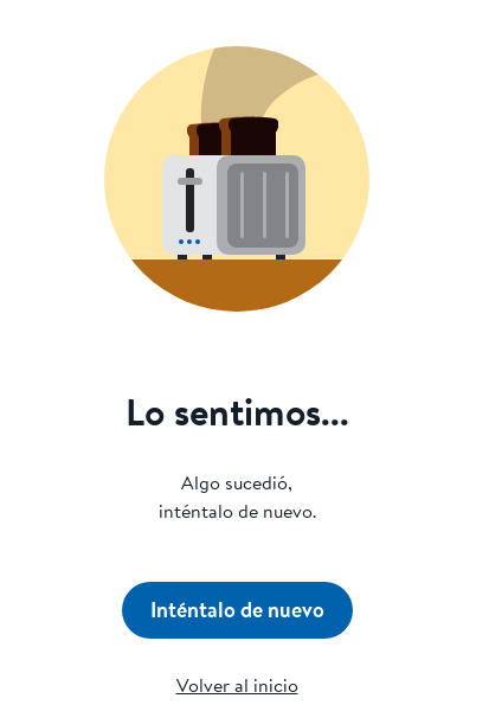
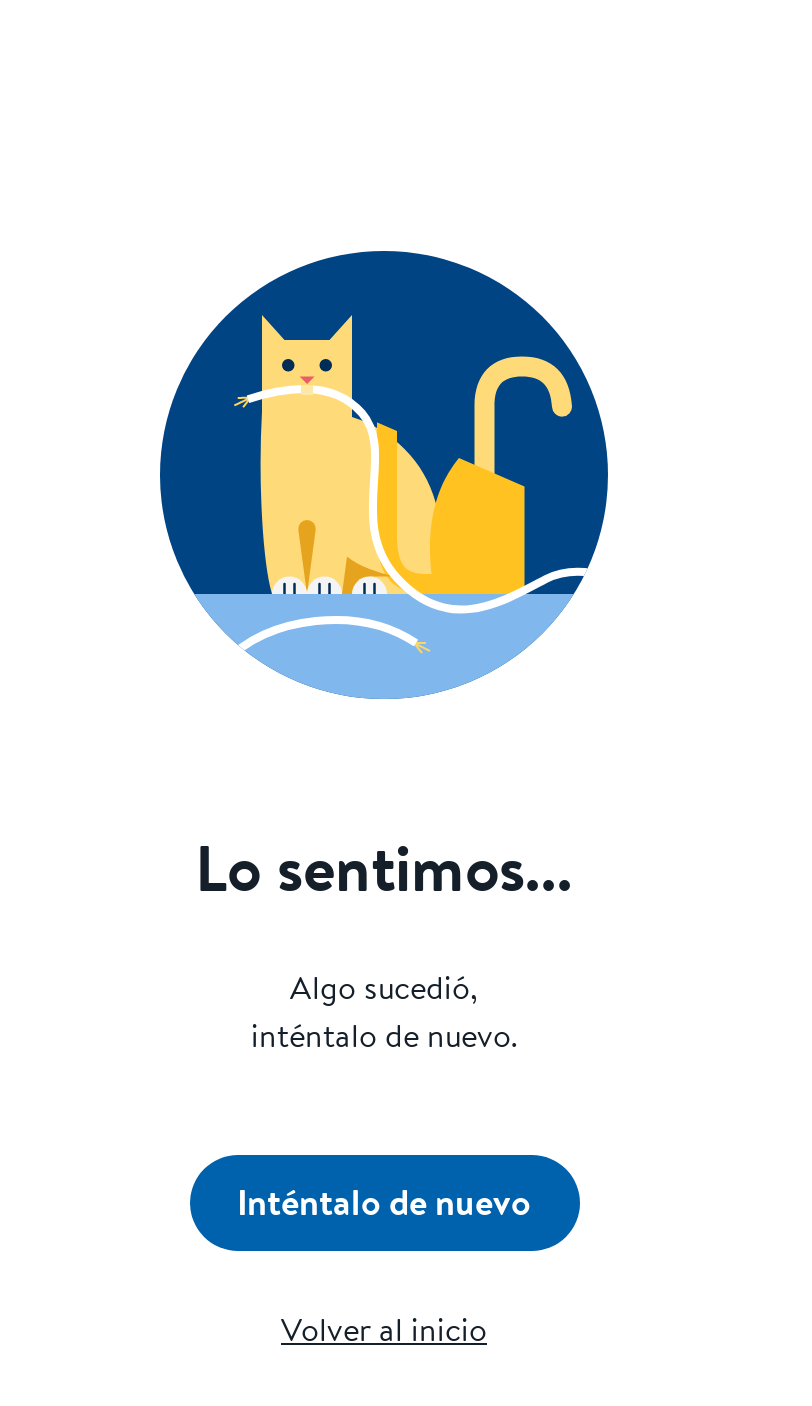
- [image]
+ [image]
